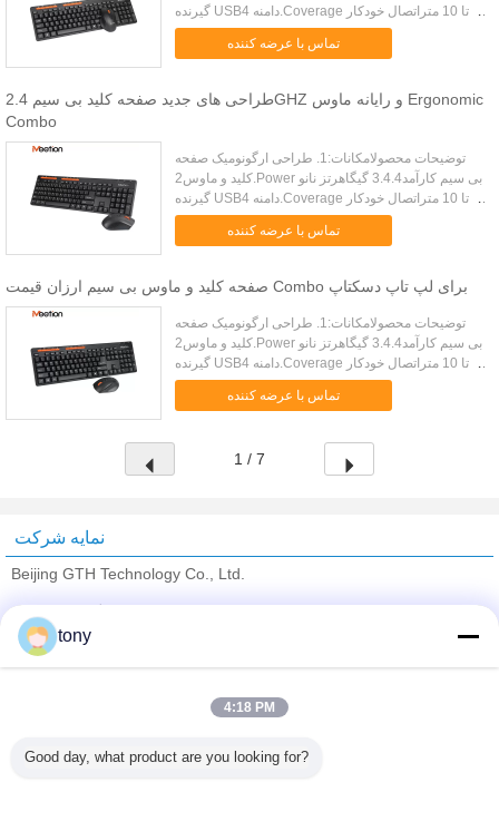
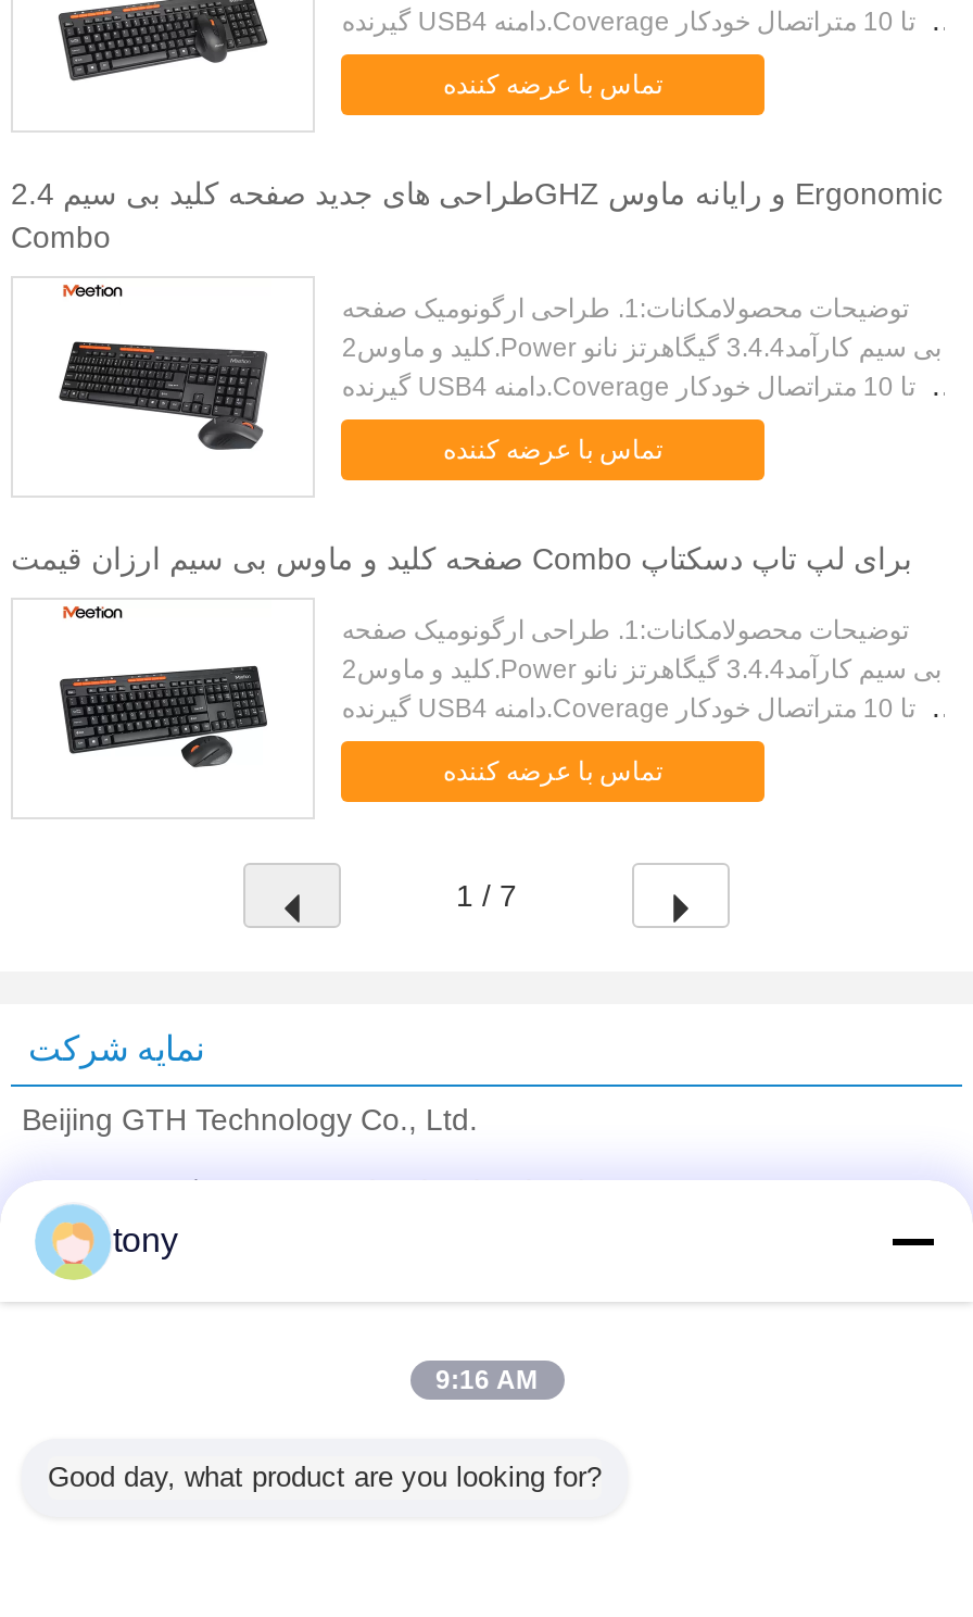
- 4:18 PM
+ 9:16 AM
